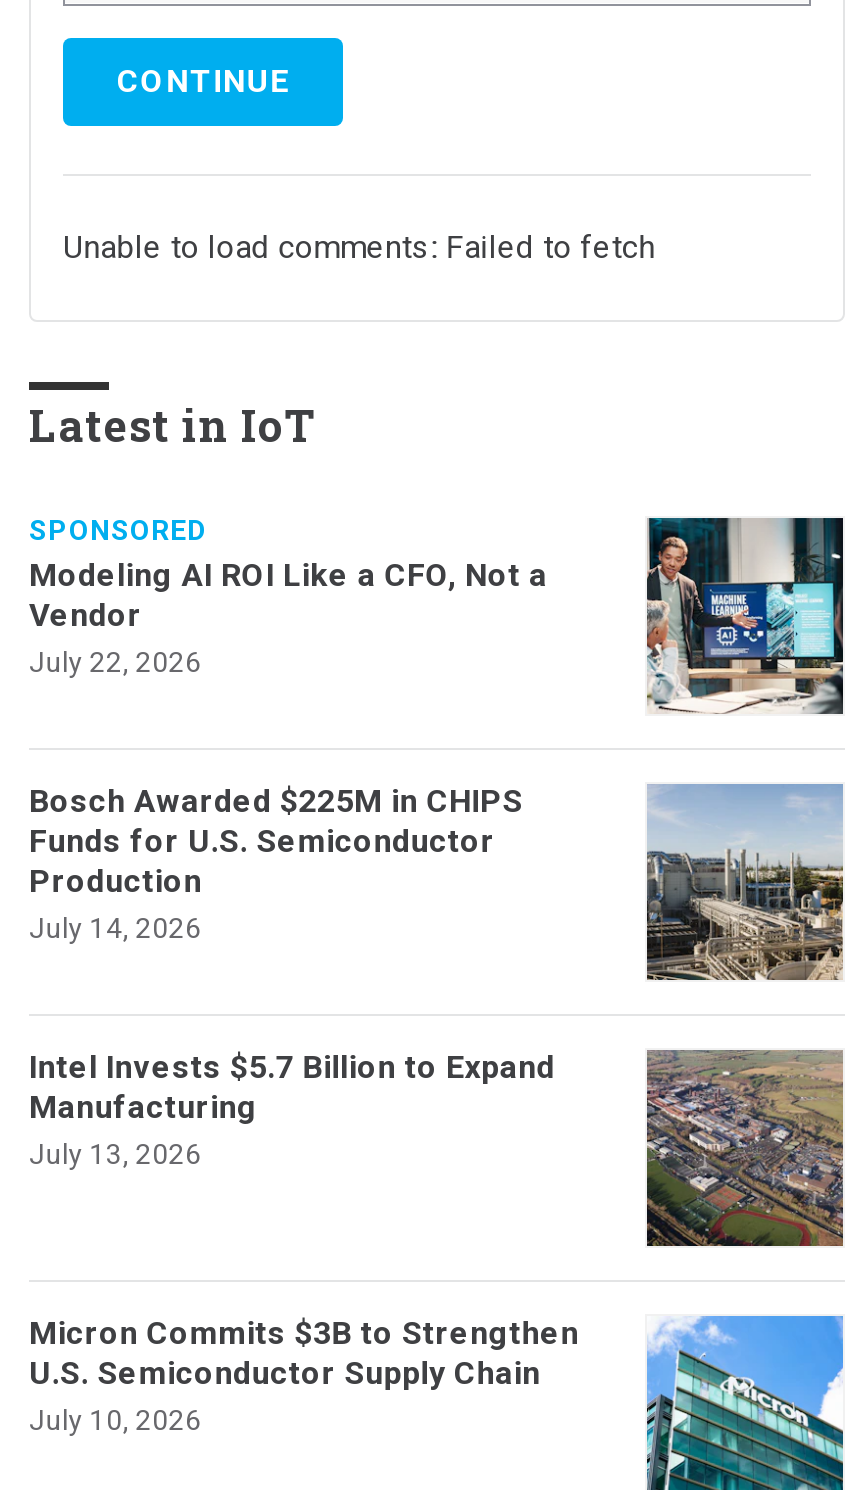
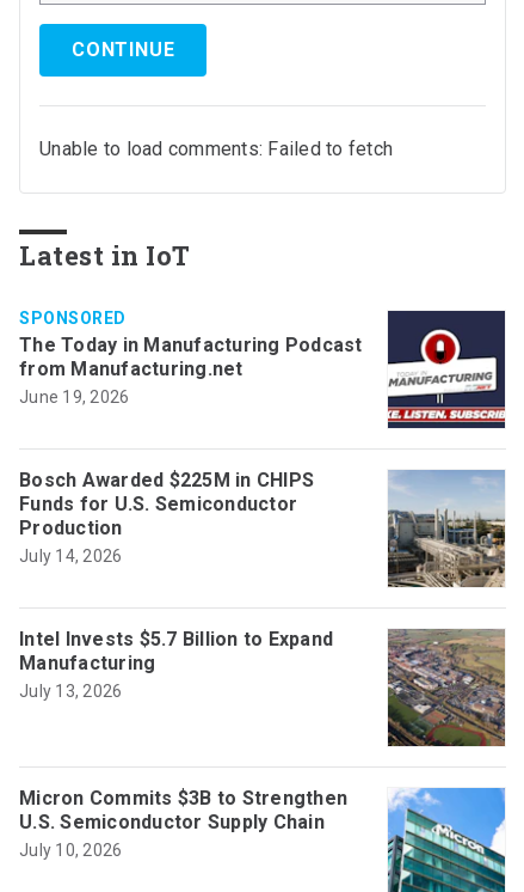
- [image]
+ [image]

- Modeling AI ROI Like a CFO, Not a
- Vendor
- July 22, 2026
+ The Today in Manufacturing Podcast
+ from Manufacturing.net
+ June 19, 2026
